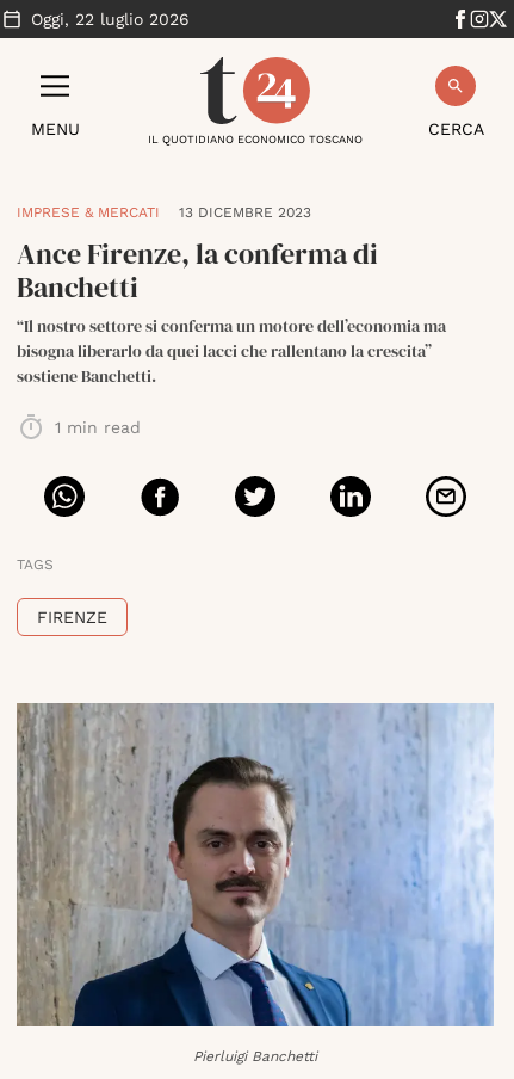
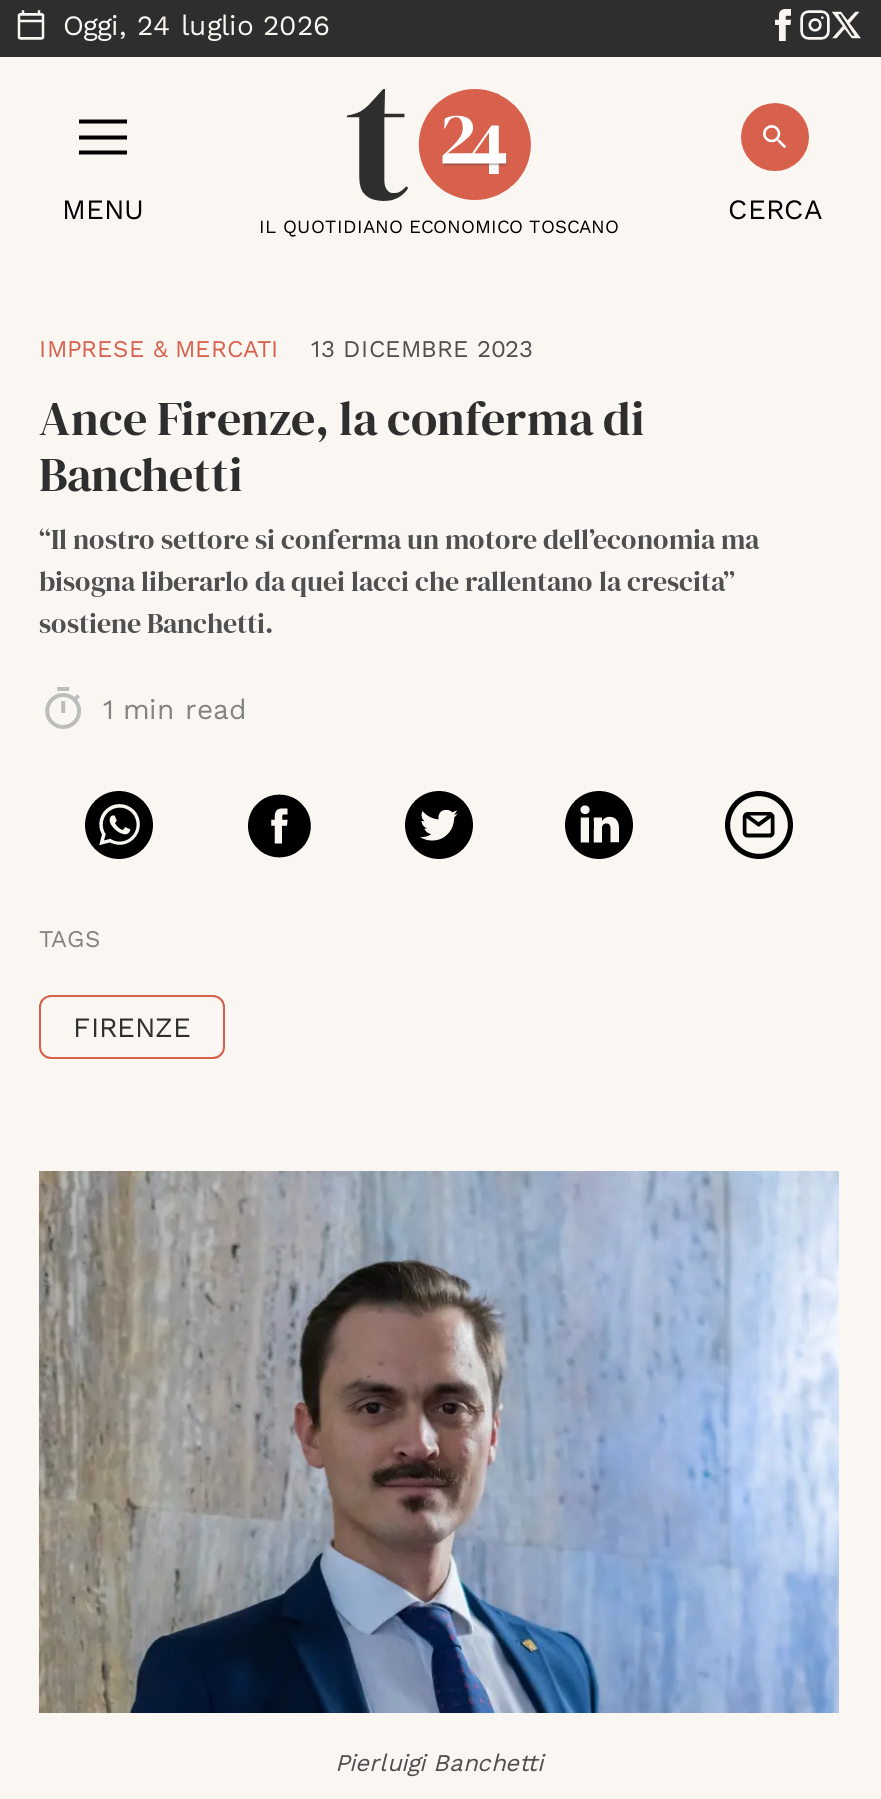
- Oggi, 22 luglio 2026
+ Oggi, 24 luglio 2026
